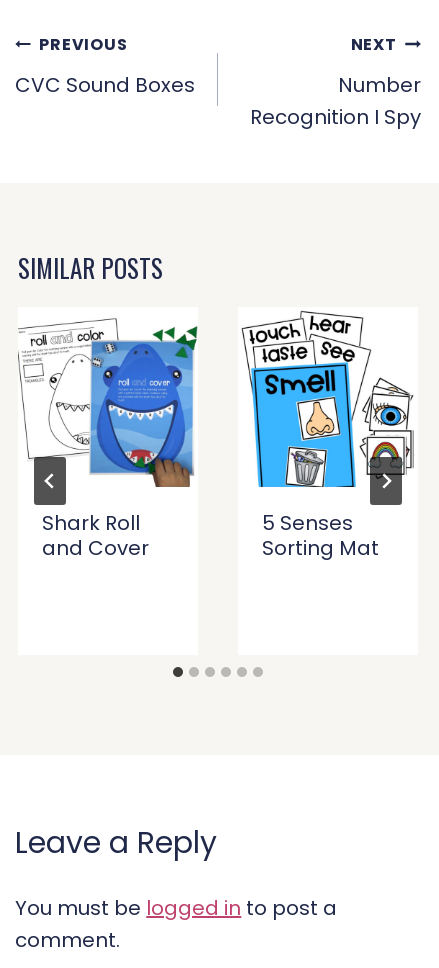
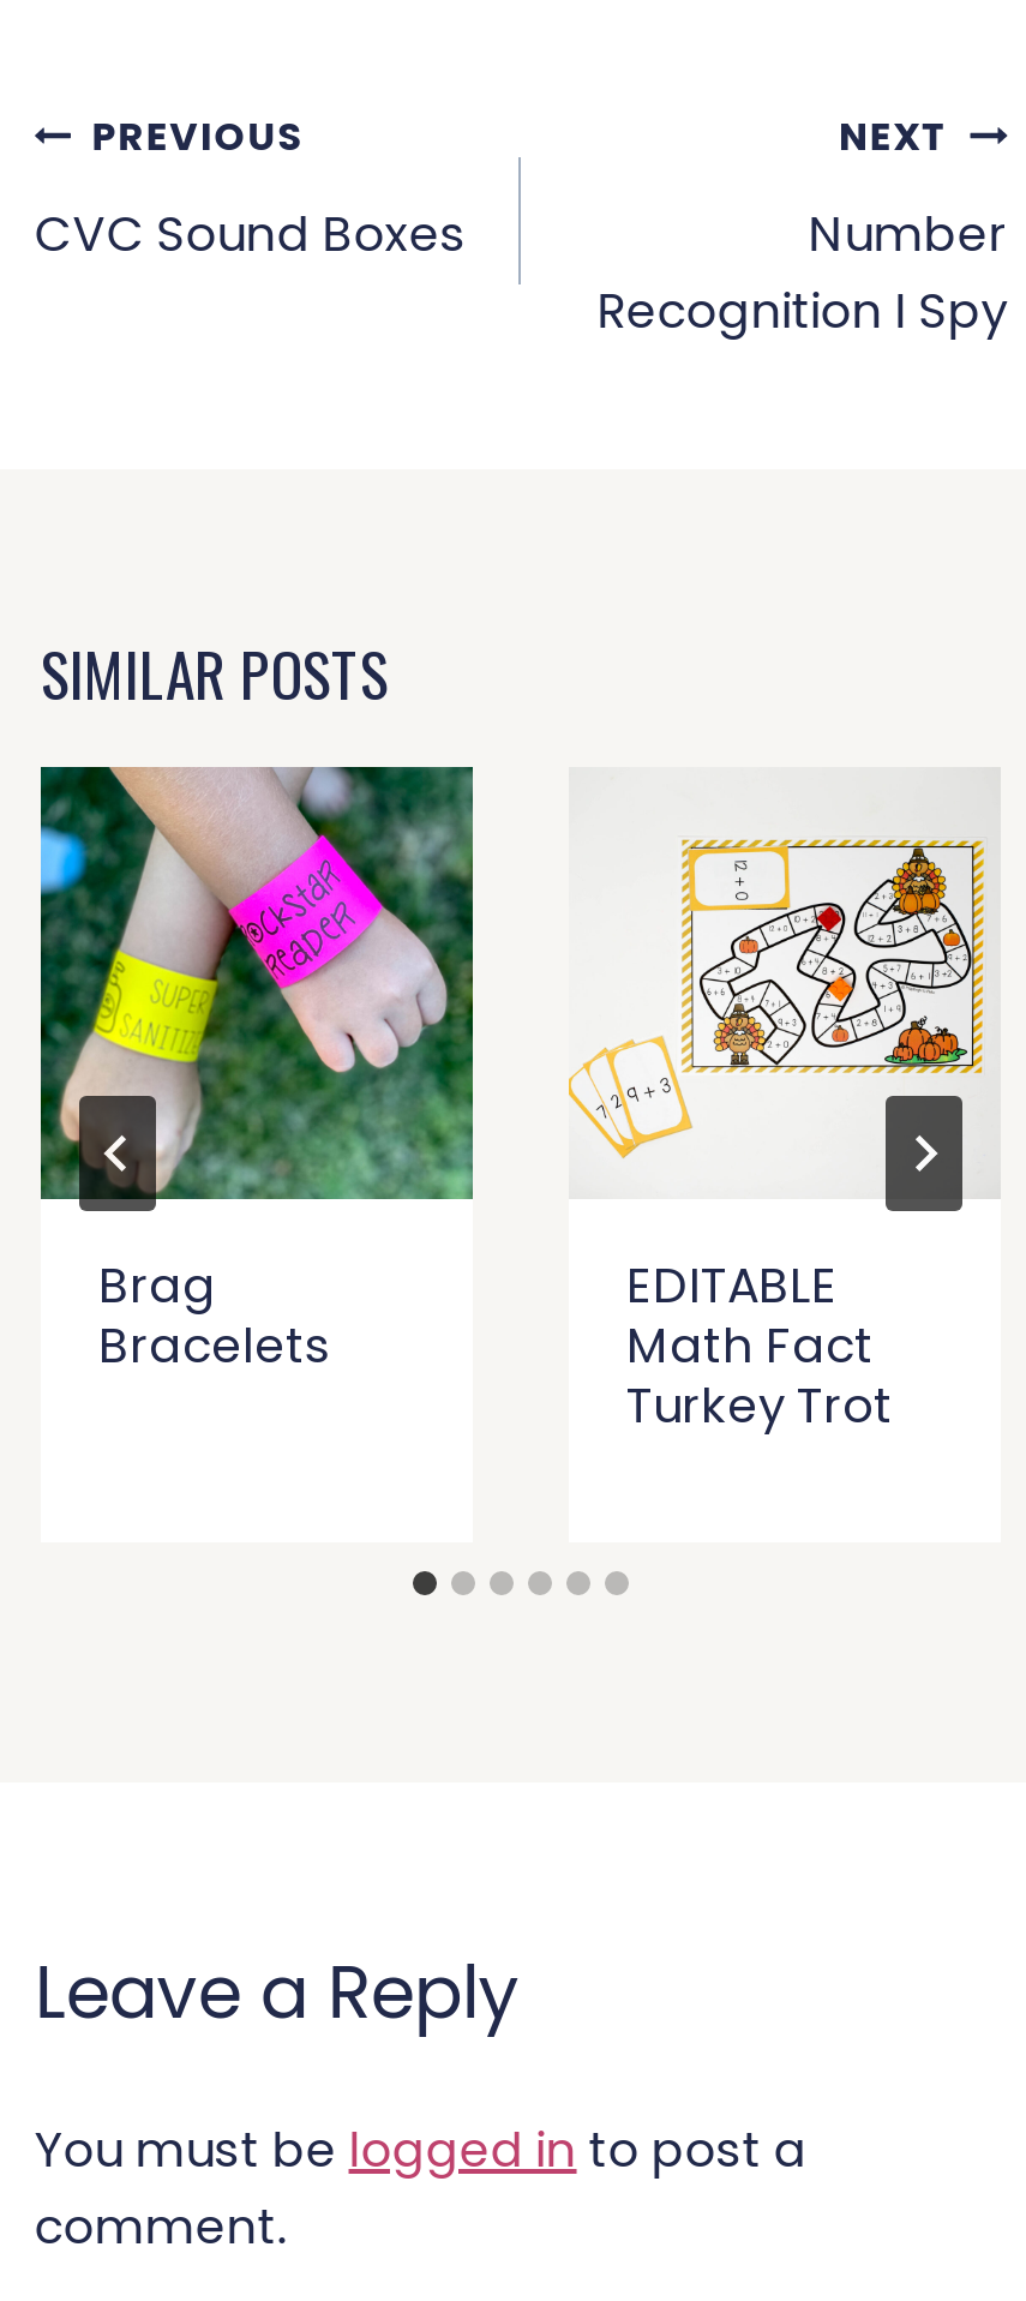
- [image]
- 5 Senses
- Sorting Mat
+ [image]
+ EDITABLE
+ Math Fact
+ Turkey Trot

- [image]
- Shark Roll
- and Cover
+ [image]
+ Brag
+ Bracelets
